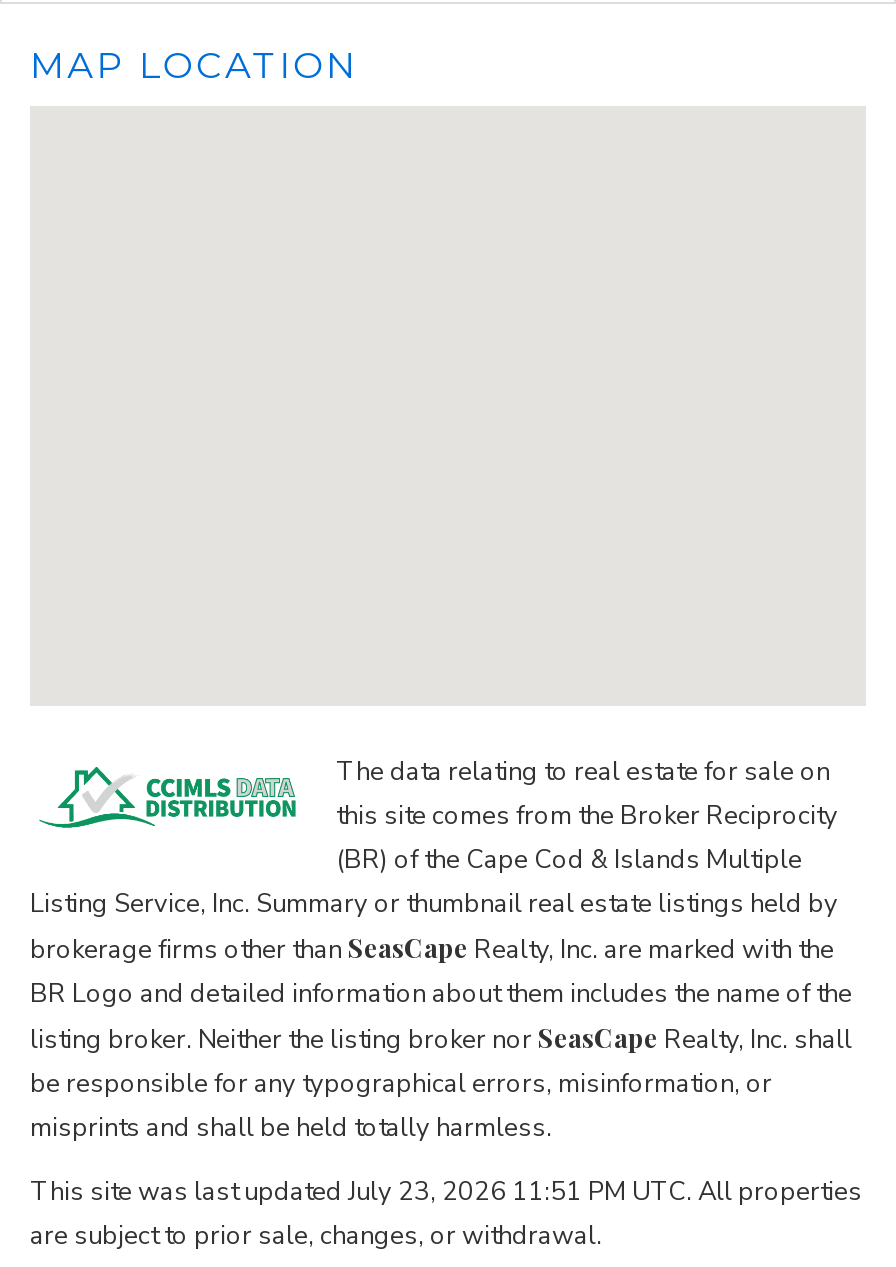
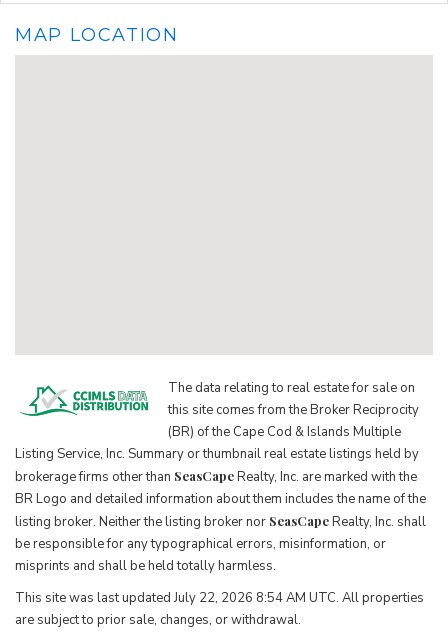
- This site was last updated July 23, 2026 11:51 PM UTC. All properties
+ This site was last updated July 22, 2026 8:54 AM UTC. All properties
